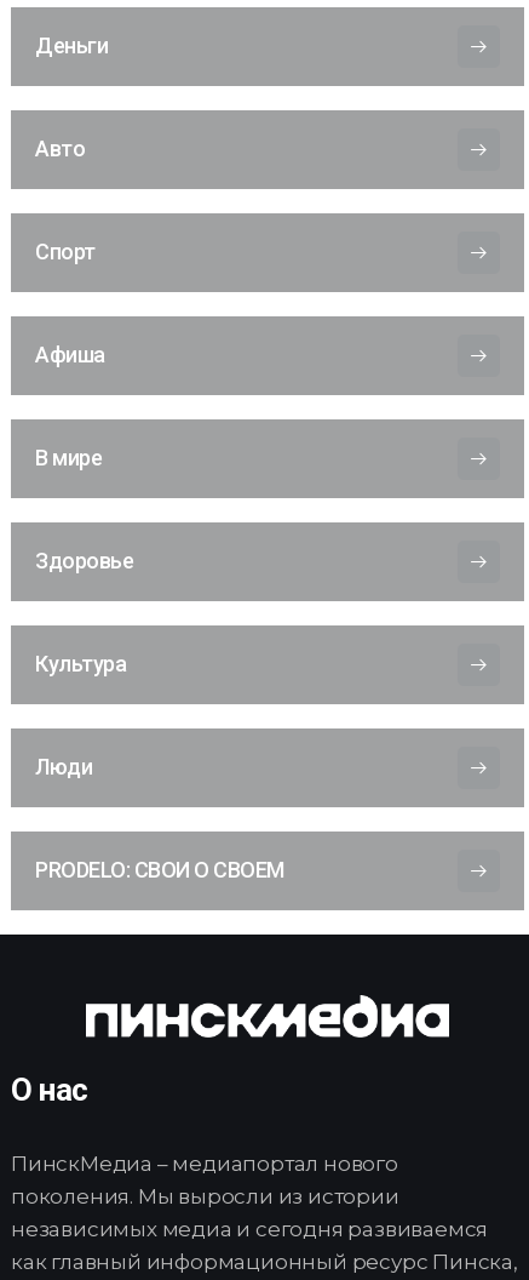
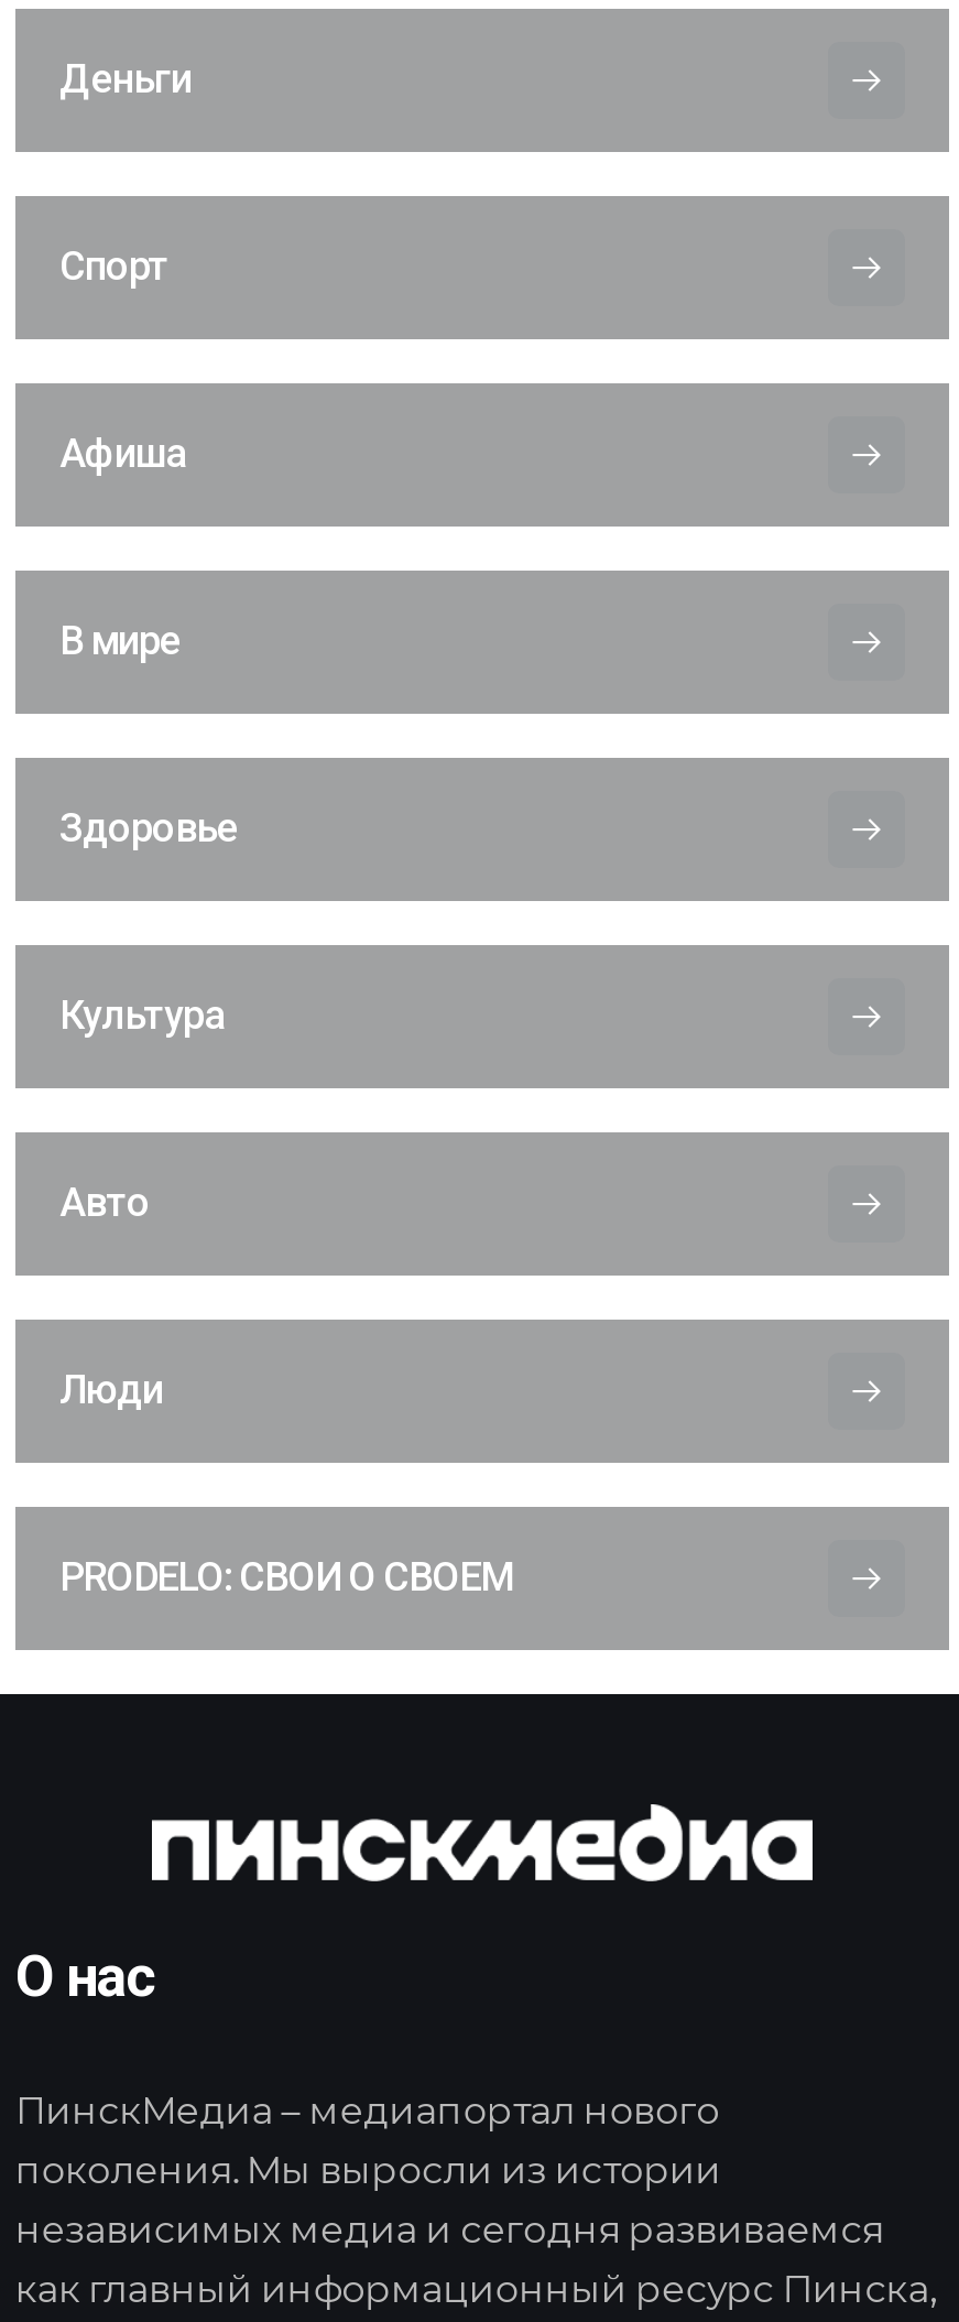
moved down: Авто

moved up: Спорт | Афиша | В мире | Здоровье | Культура
